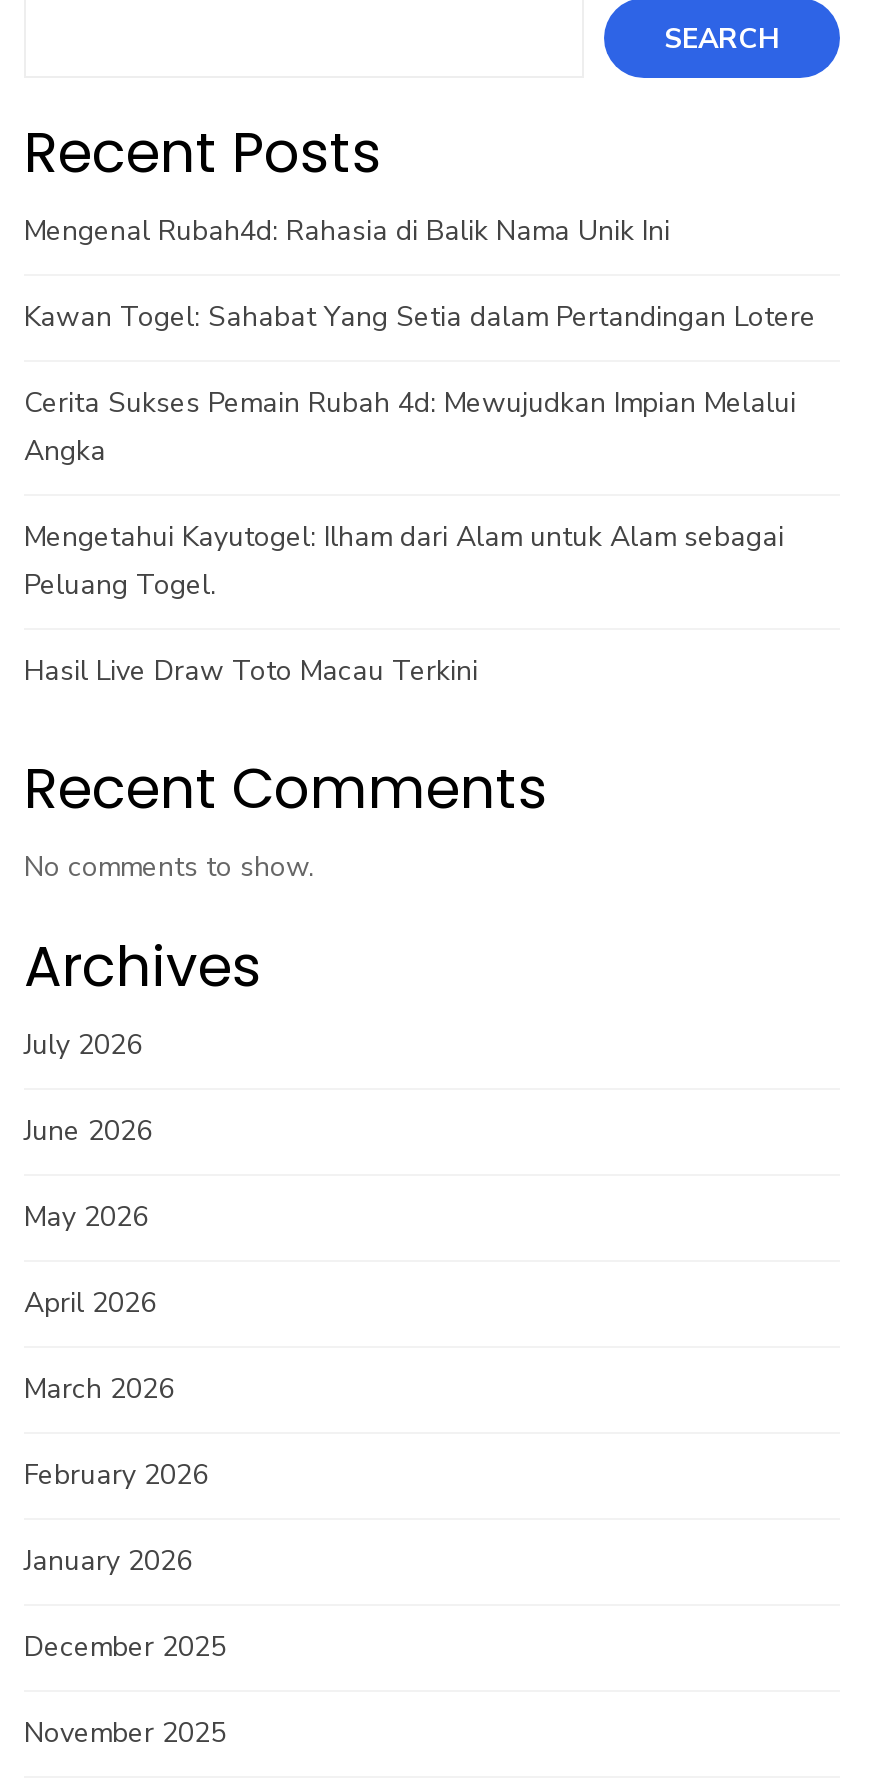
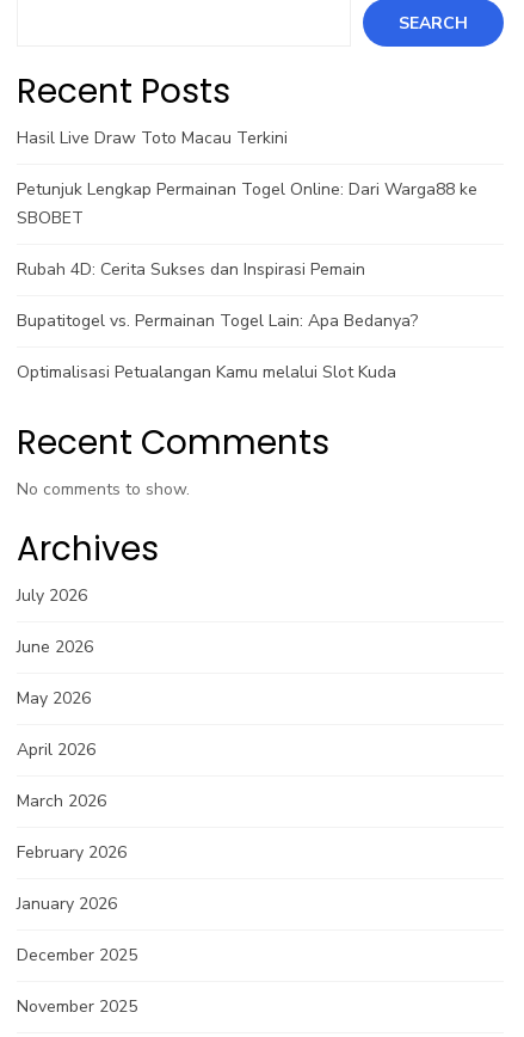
- Mengenal Rubah4d: Rahasia di Balik Nama Unik Ini
- Kawan Togel: Sahabat Yang Setia dalam Pertandingan Lotere
- Cerita Sukses Pemain Rubah 4d: Mewujudkan Impian Melalui
- Angka
- Mengetahui Kayutogel: Ilham dari Alam untuk Alam sebagai
- Peluang Togel.

moved up: Hasil Live Draw Toto Macau Terkini

+ Petunjuk Lengkap Permainan Togel Online: Dari Warga88 ke
+ SBOBET
+ Rubah 4D: Cerita Sukses dan Inspirasi Pemain
+ Bupatitogel vs. Permainan Togel Lain: Apa Bedanya?
+ Optimalisasi Petualangan Kamu melalui Slot Kuda
